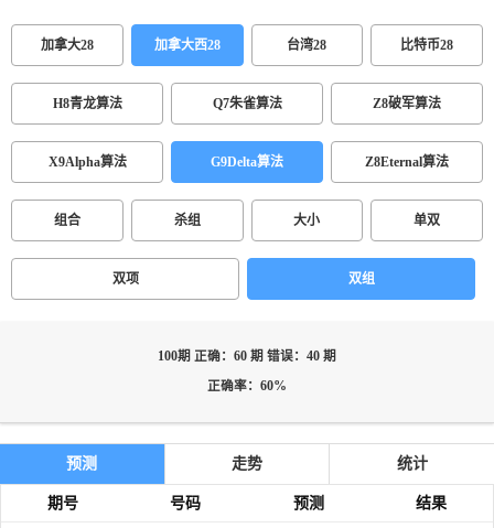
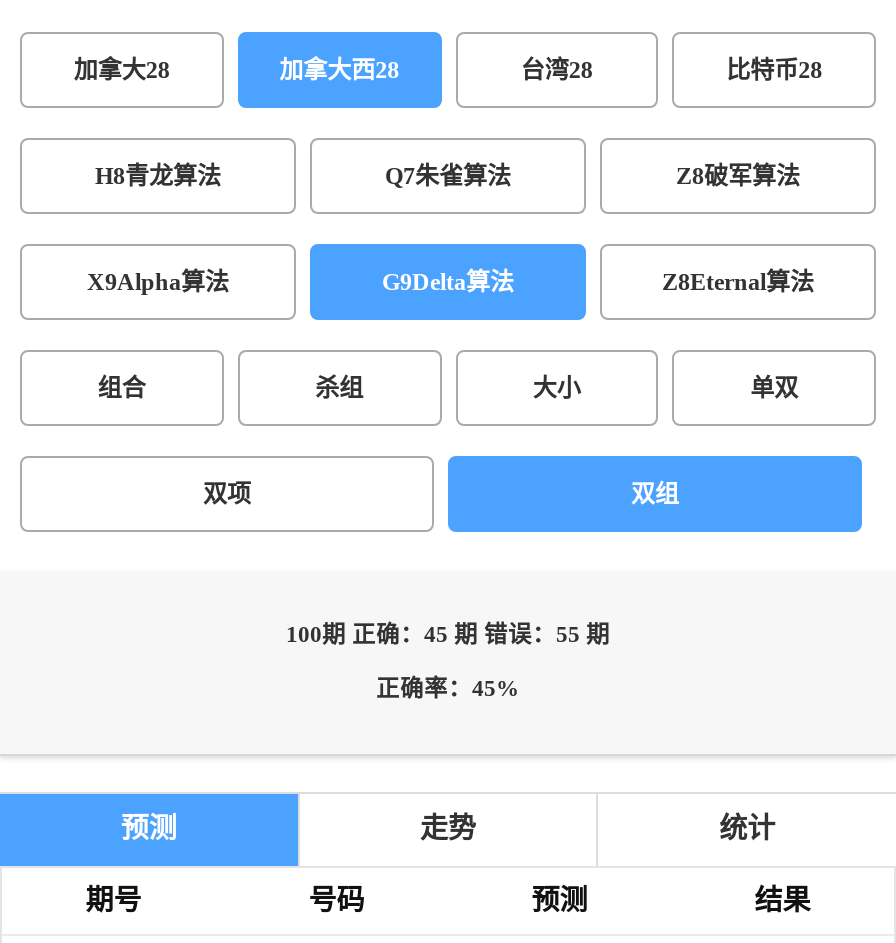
- 100期 正确：60 期 错误：40 期
+ 100期 正确：45 期 错误：55 期

- 正确率：60%
+ 正确率：45%
